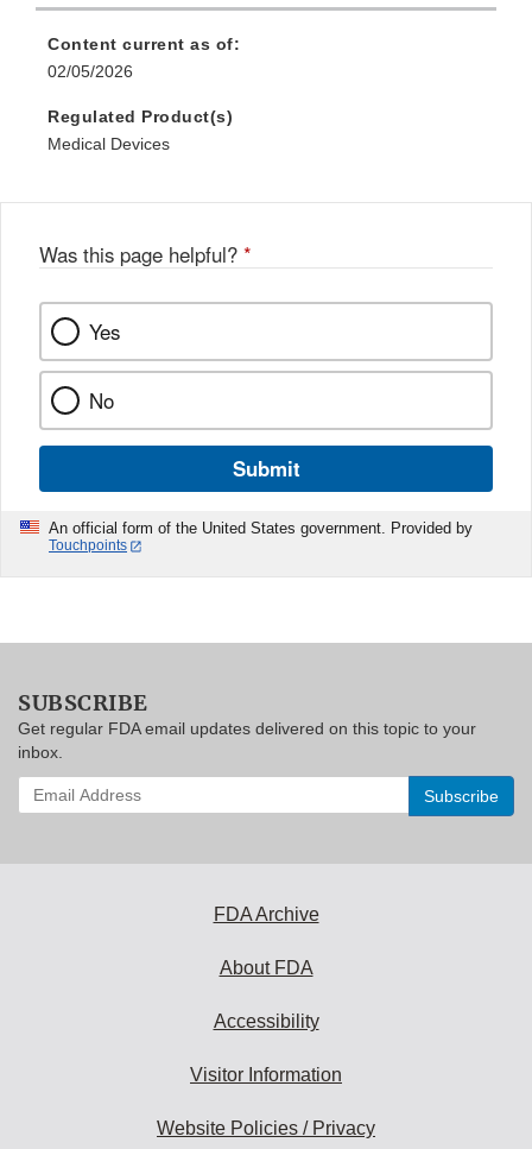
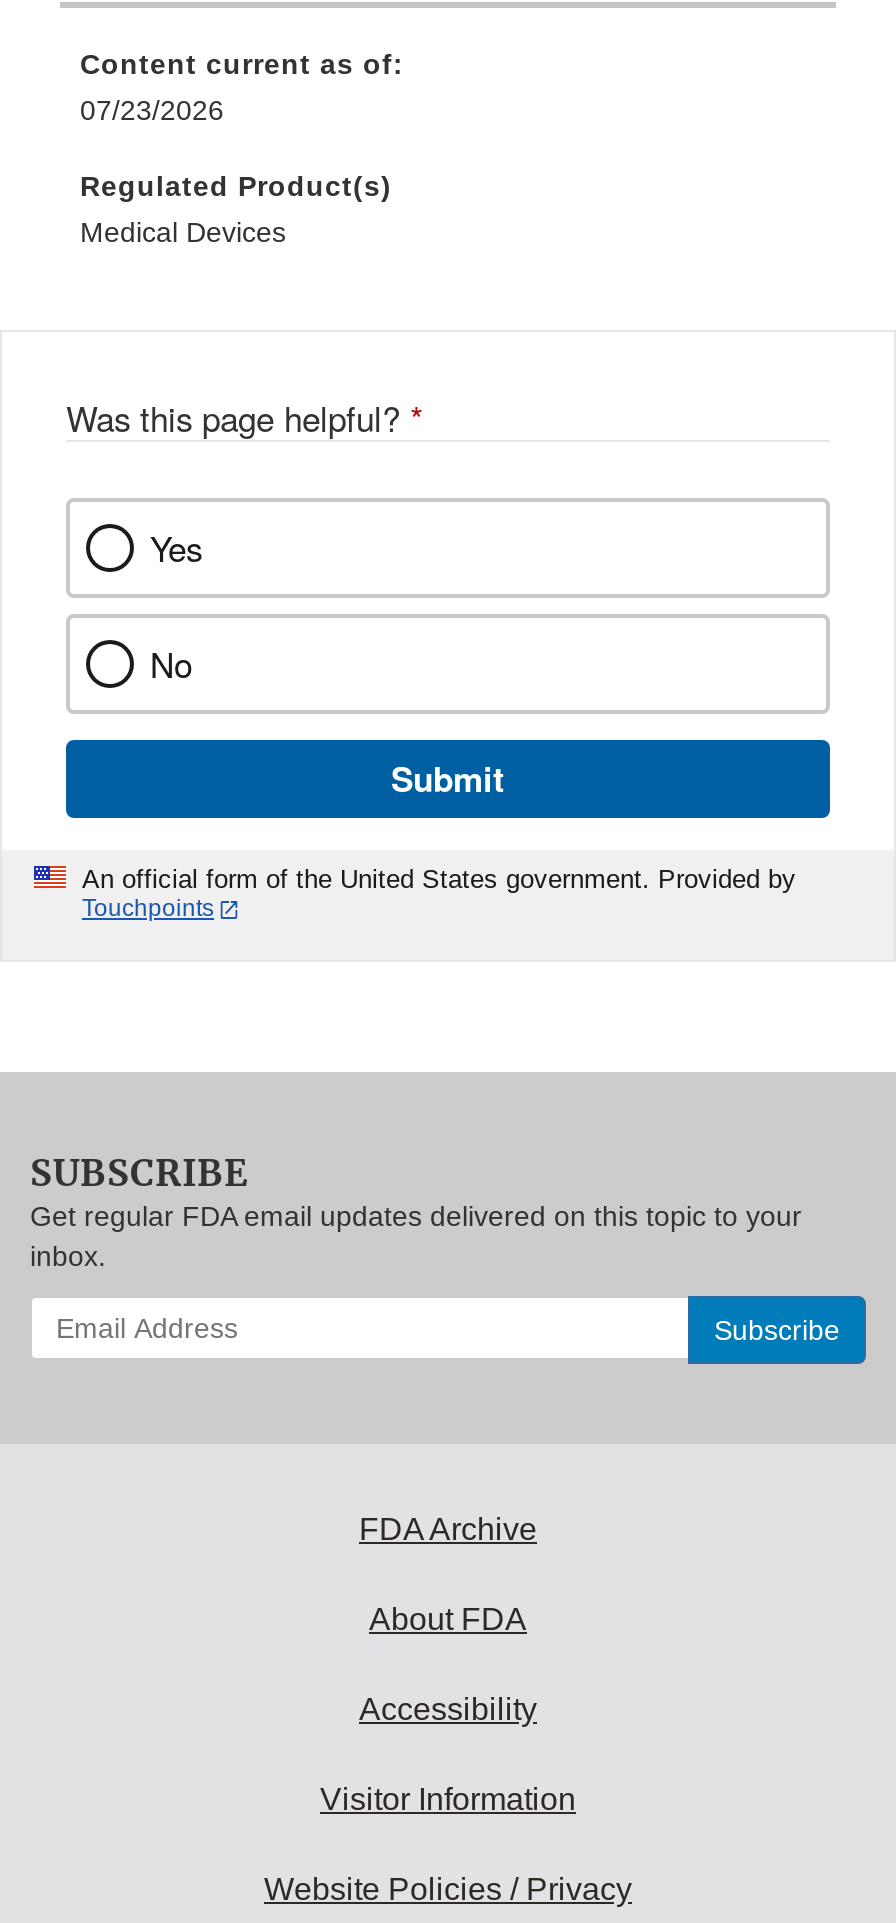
- 02/05/2026
+ 07/23/2026
